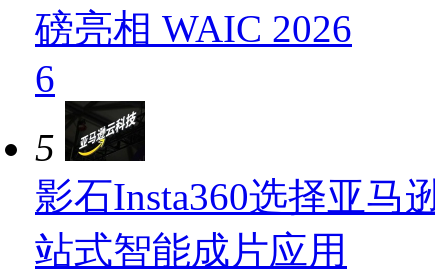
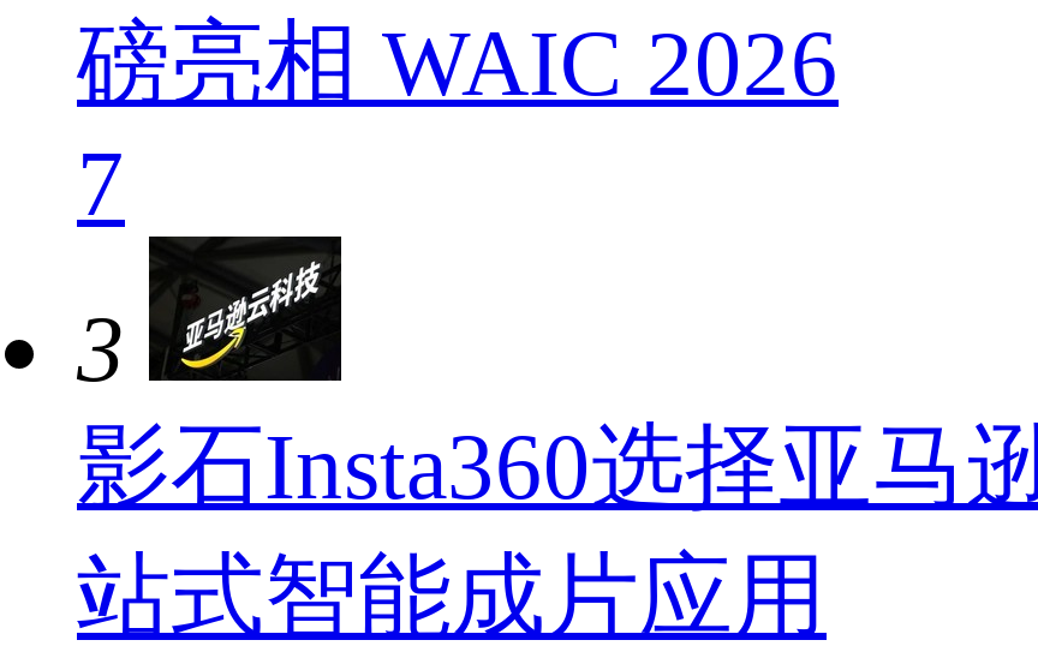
- 6
+ 7

- 5
+ 3
